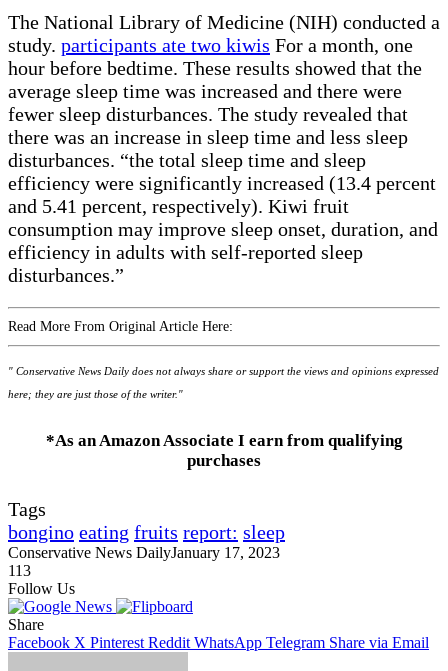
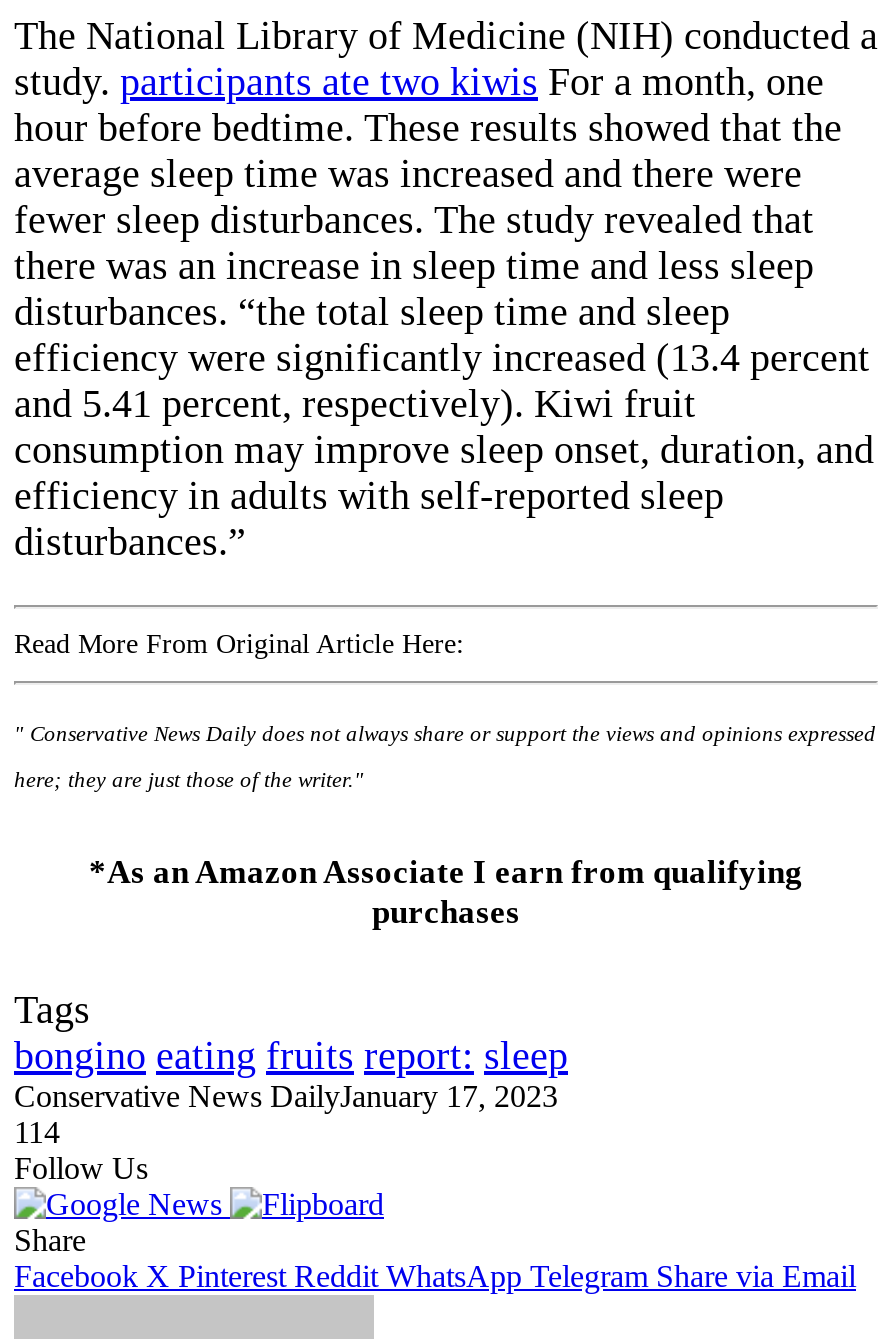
- 113
+ 114
